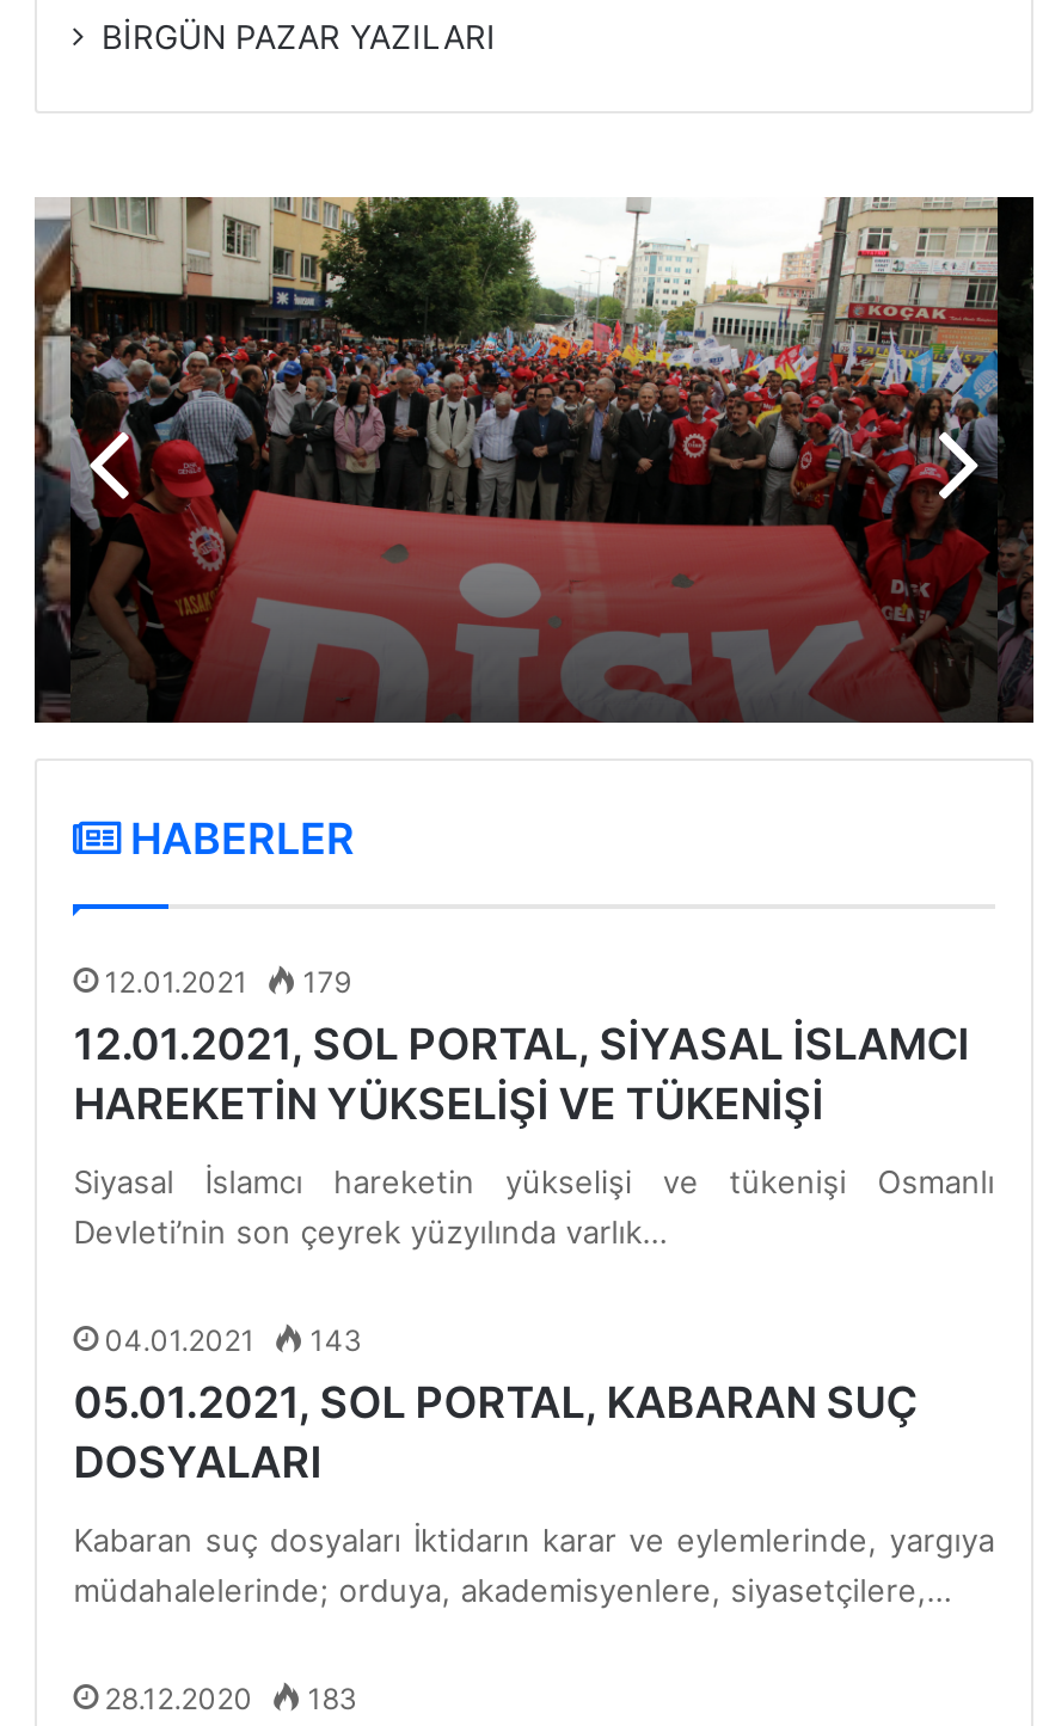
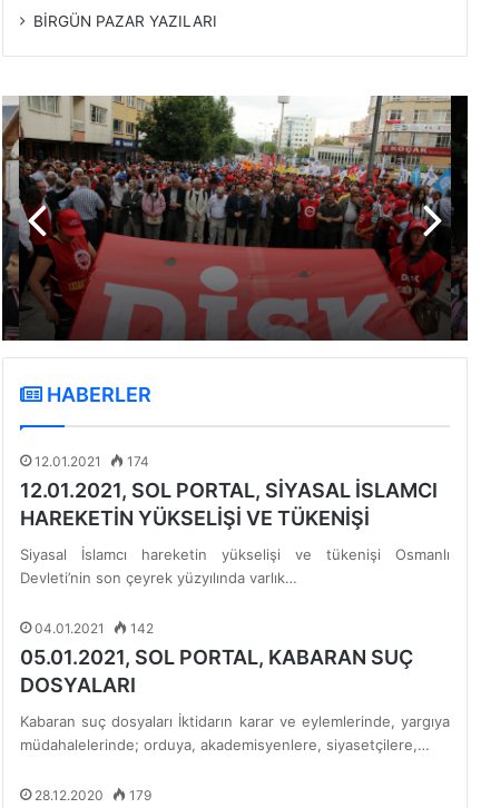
- 12.01.2021 179
+ 12.01.2021 174

- 04.01.2021 143
+ 04.01.2021 142

- 28.12.2020 183
+ 28.12.2020 179
